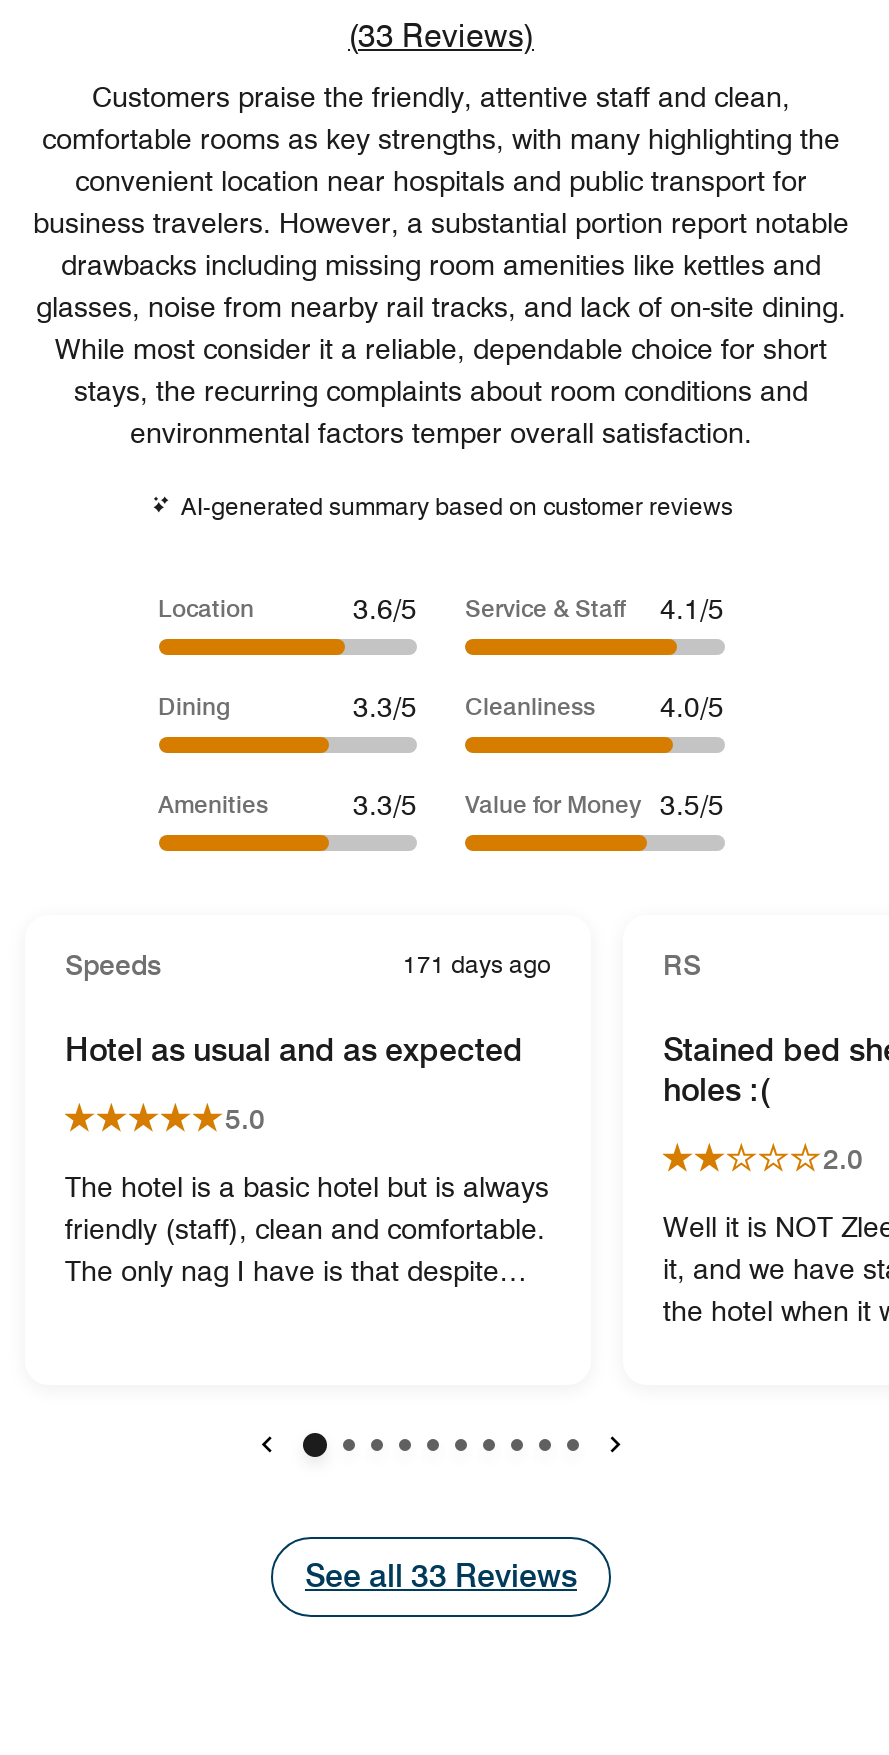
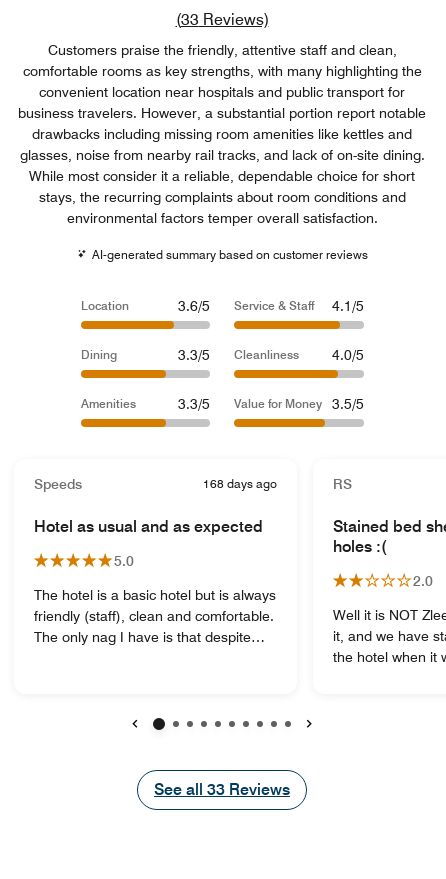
- 171 days ago
+ 168 days ago
